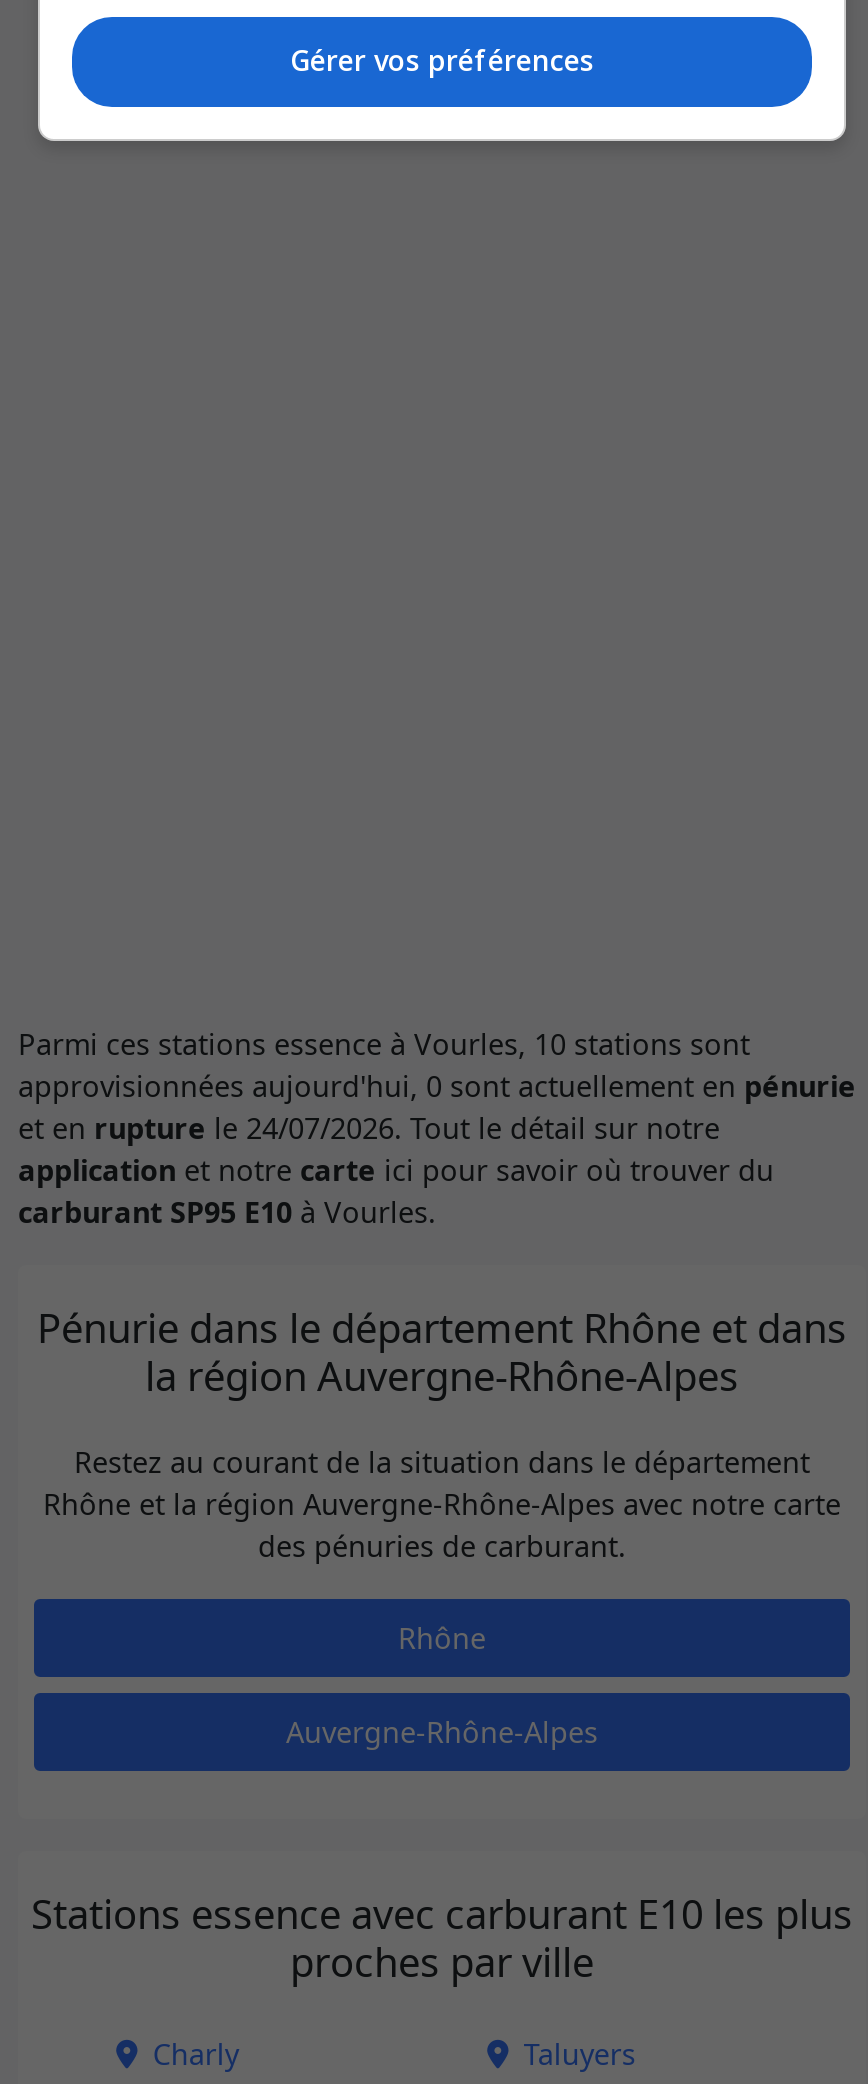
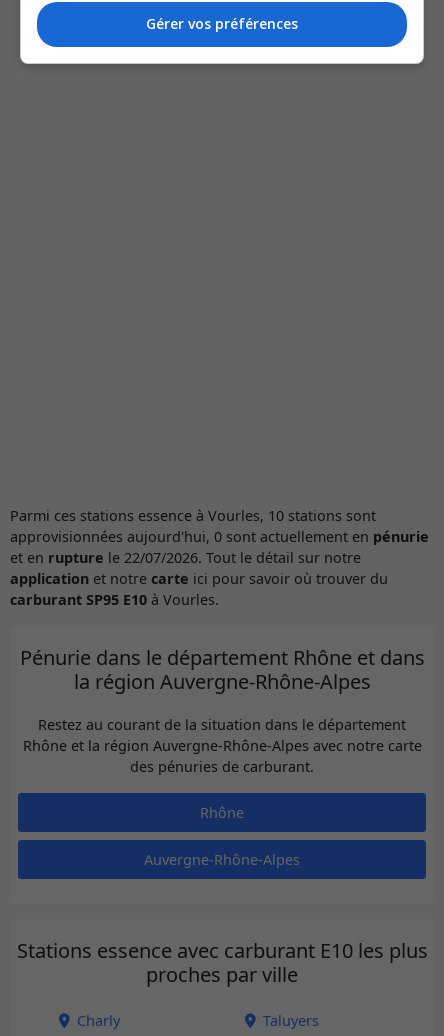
- et en rupture le 24/07/2026. Tout le détail sur notre
+ et en rupture le 22/07/2026. Tout le détail sur notre
